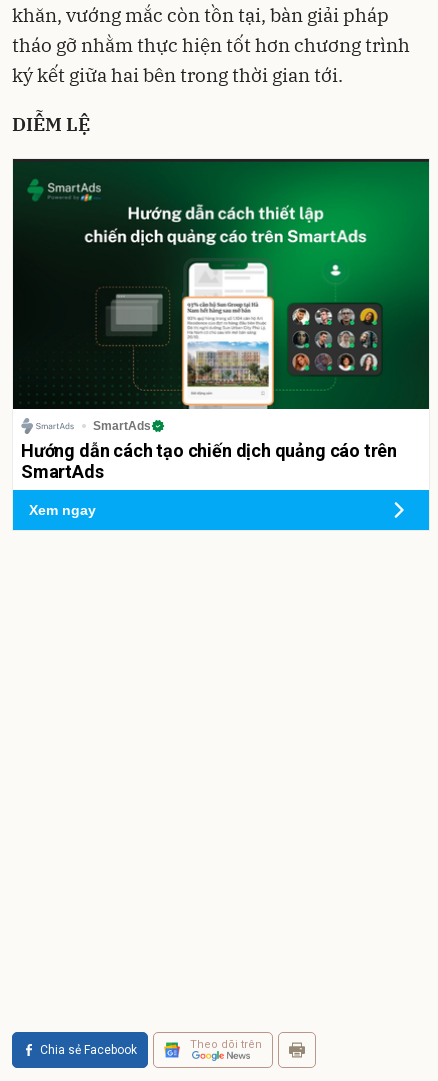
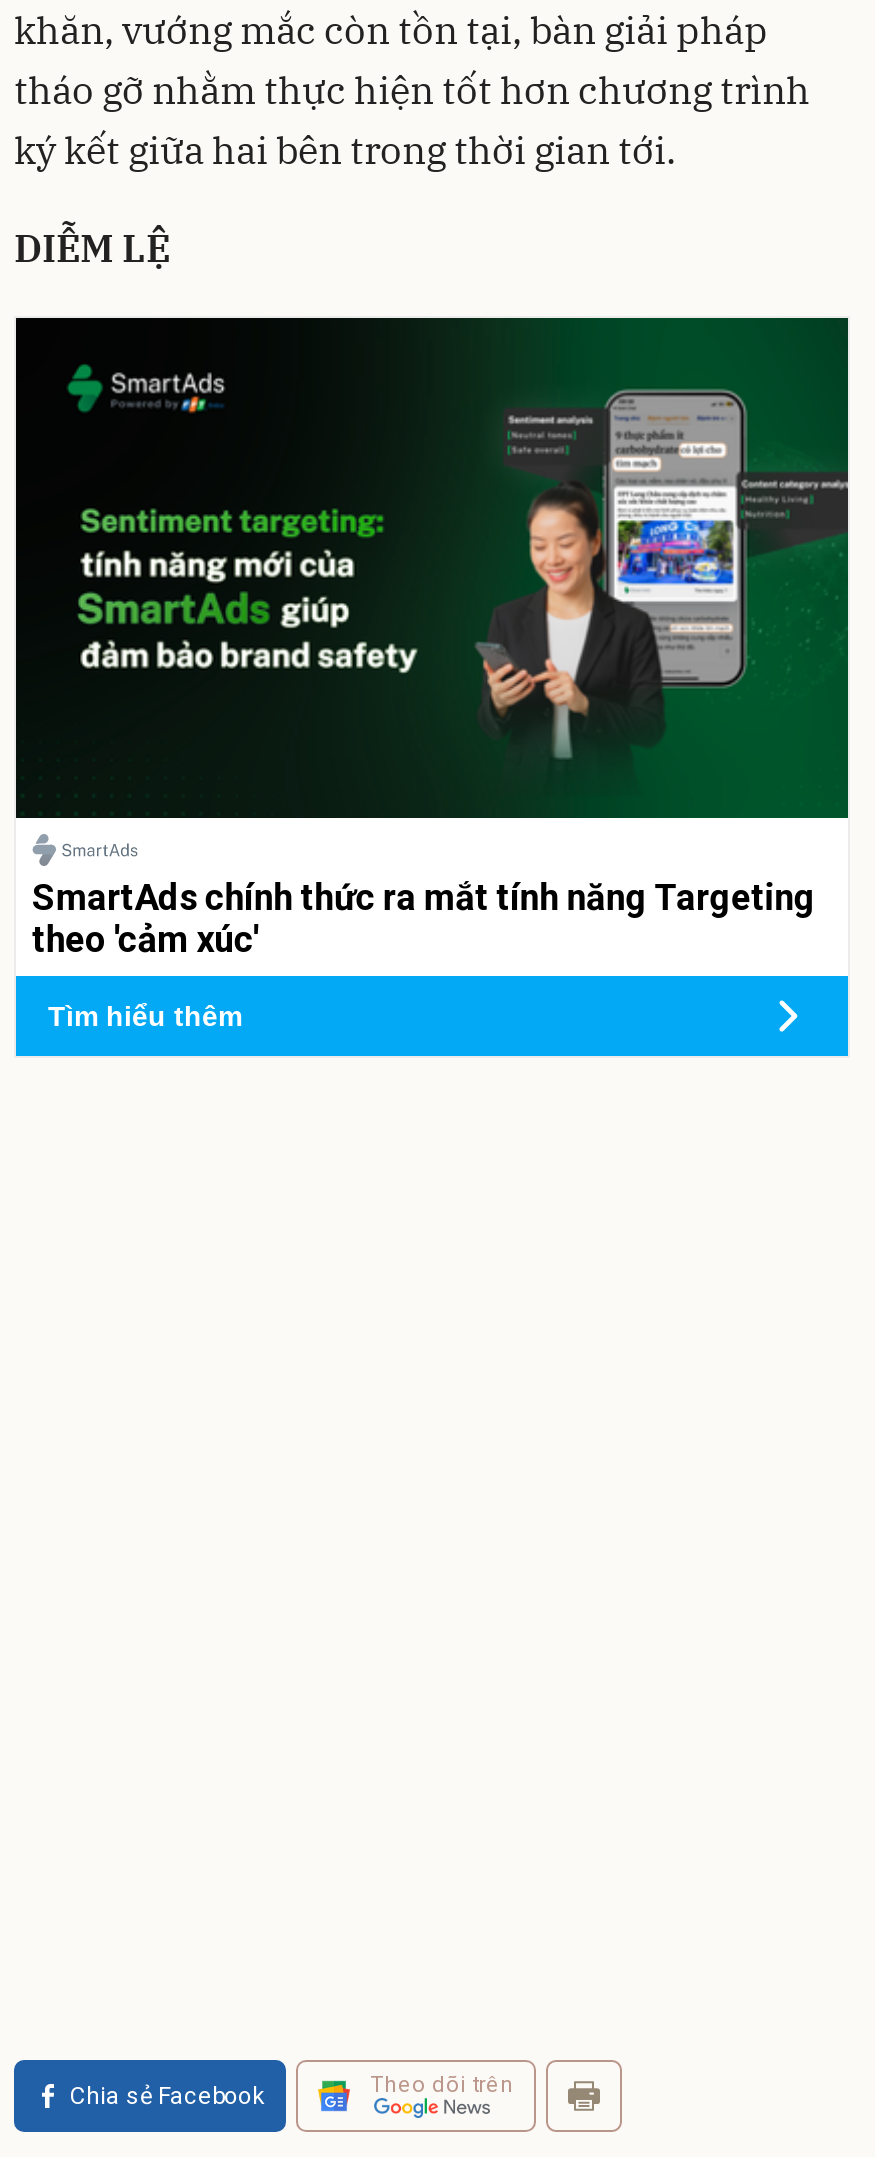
- [image]
- SmartAds
- Hướng dẫn cách tạo chiến dịch quảng cáo trên
- SmartAds
+ [image]
+ SmartAds chính thức ra mắt tính năng Targeting
+ theo 'cảm xúc'

- Xem ngay
+ Tìm hiểu thêm
